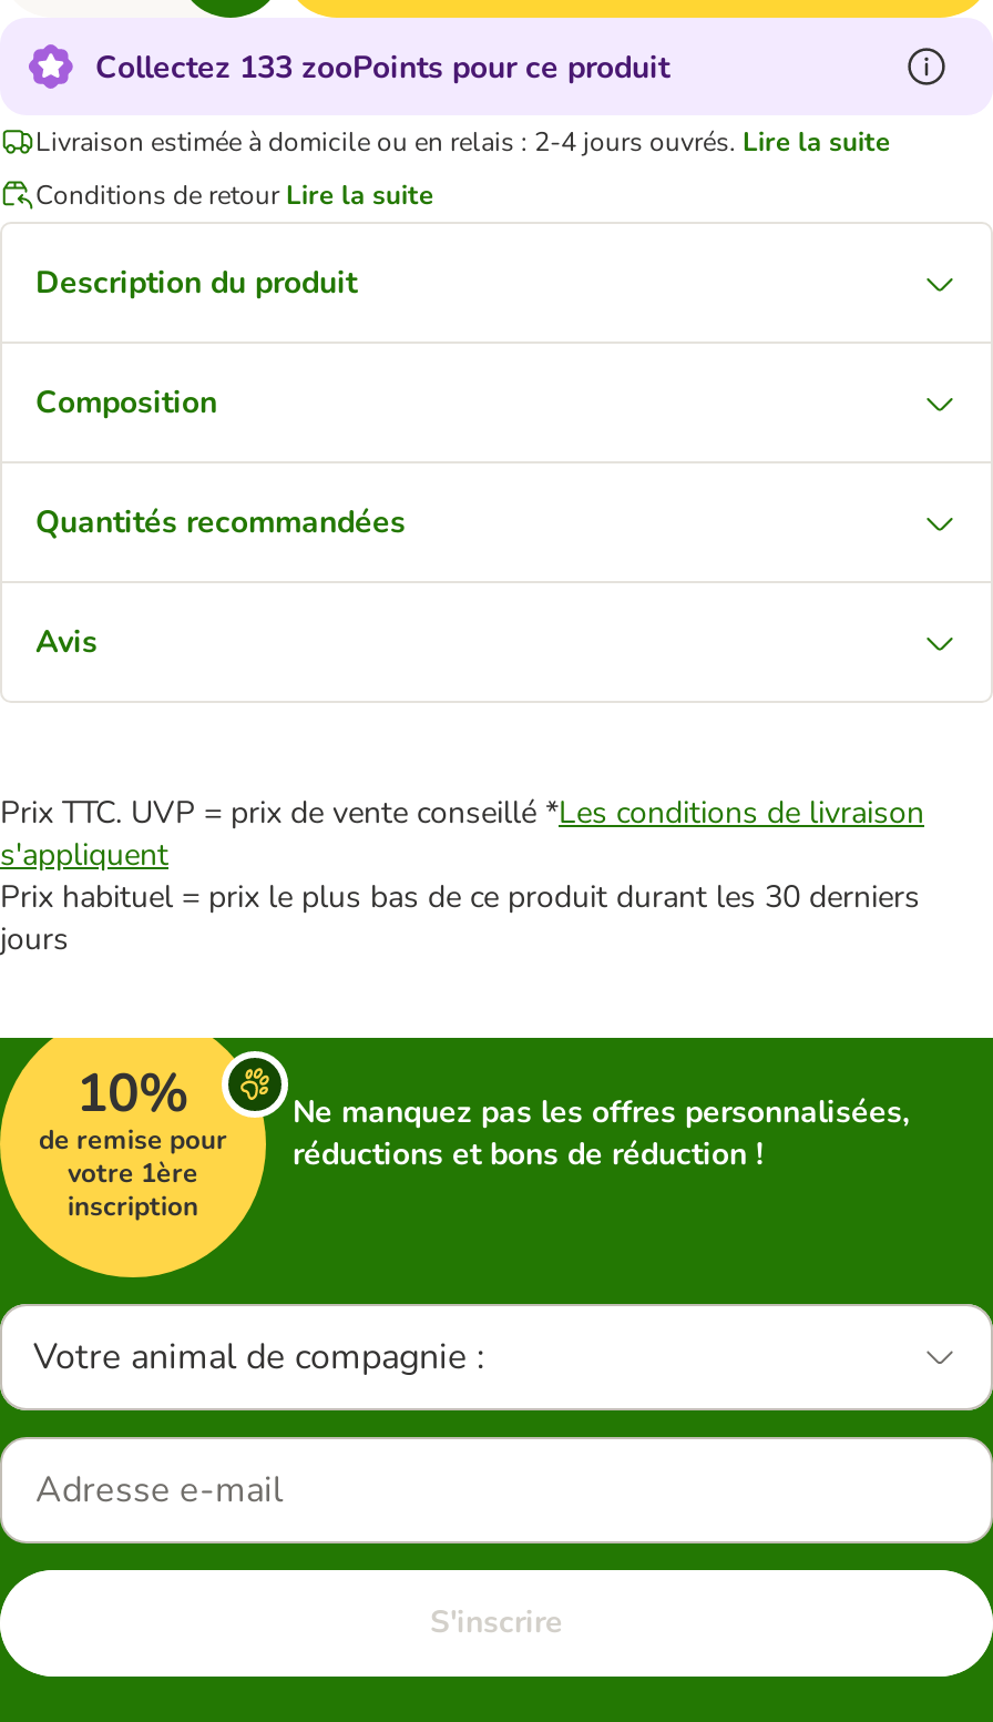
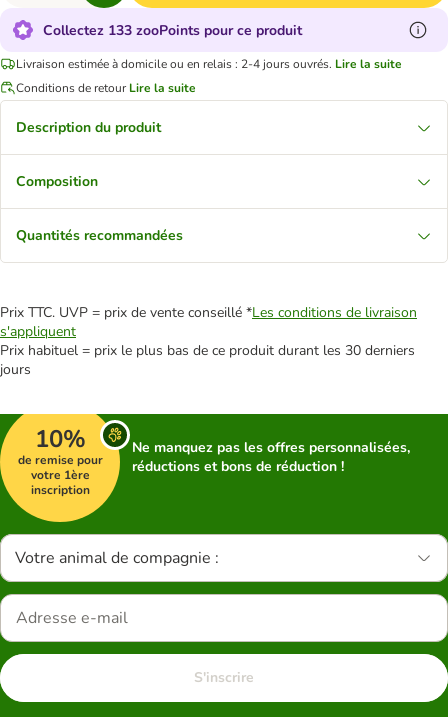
- Avis
